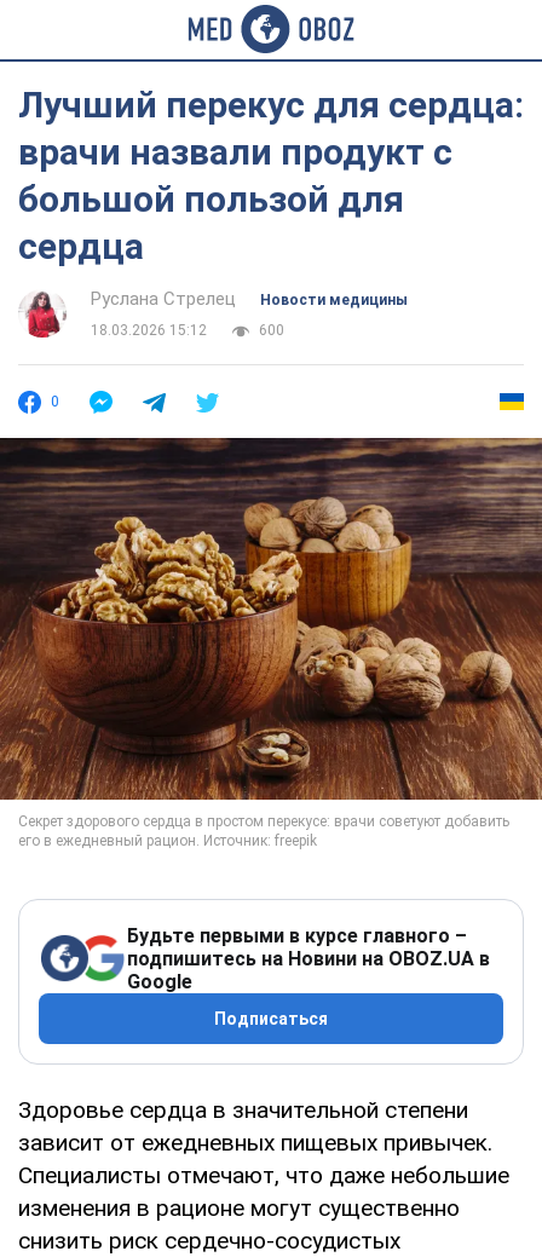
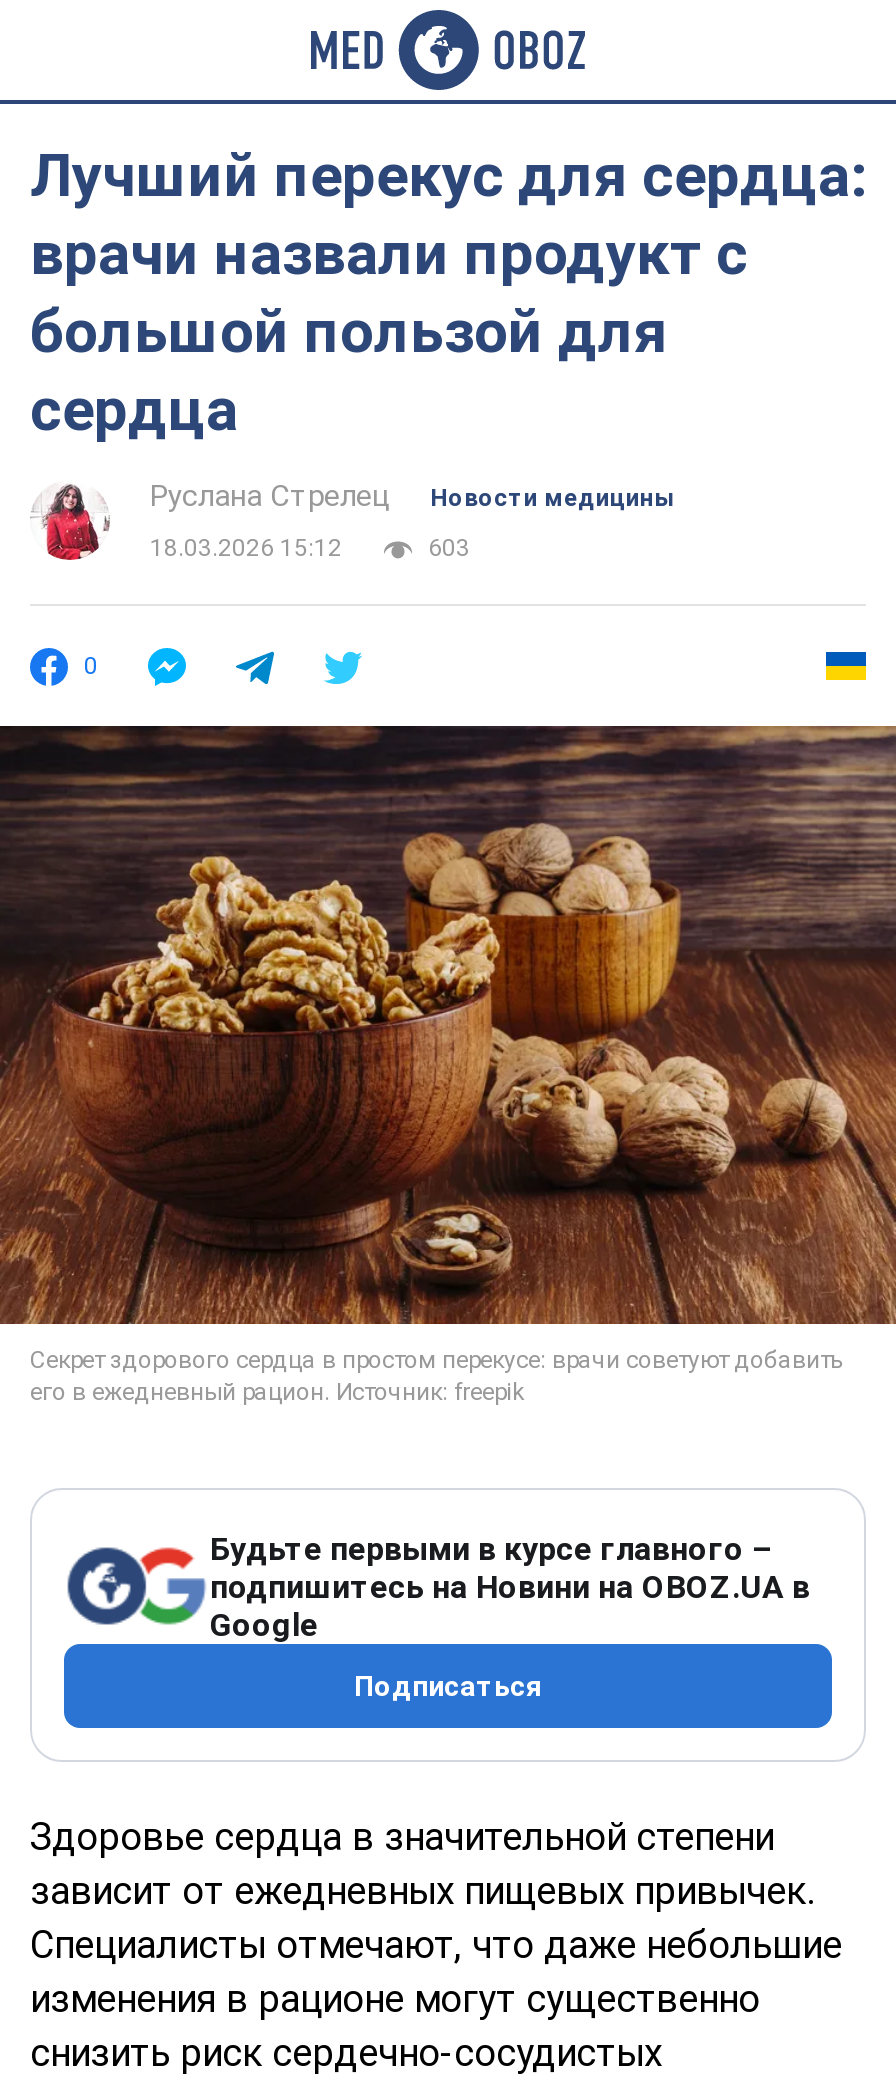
- 600
+ 603
